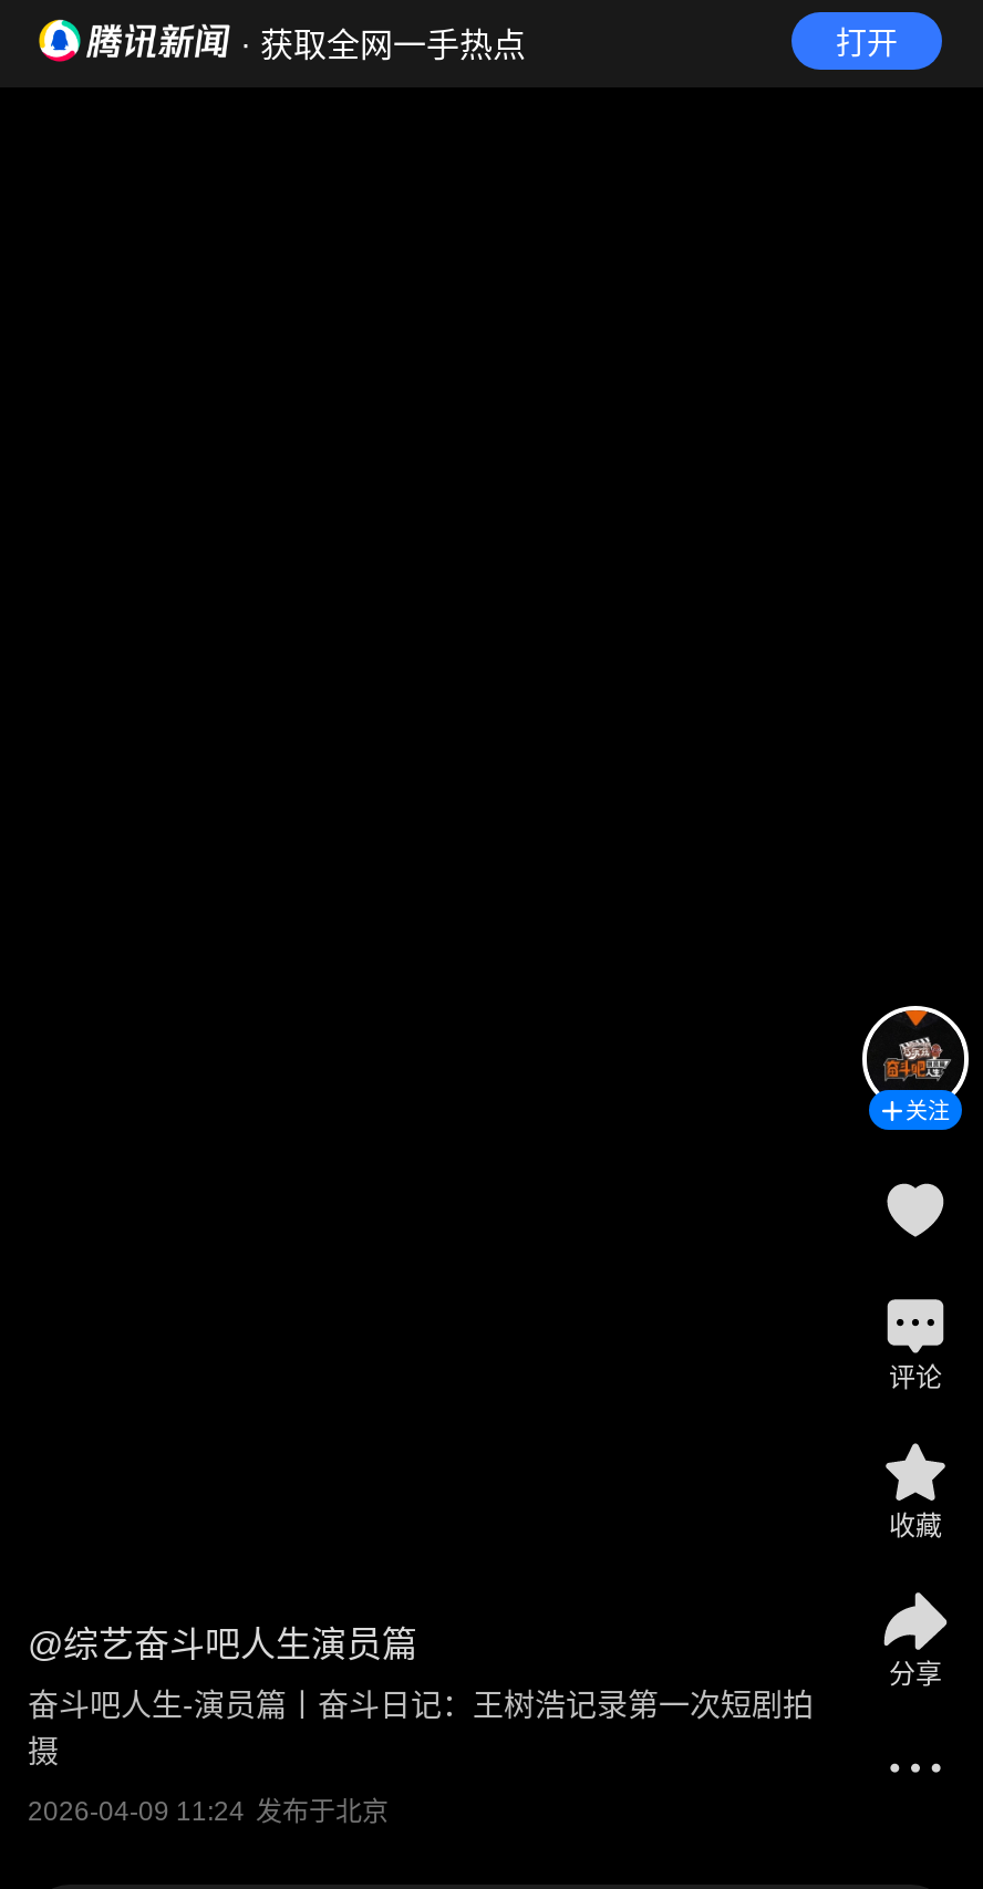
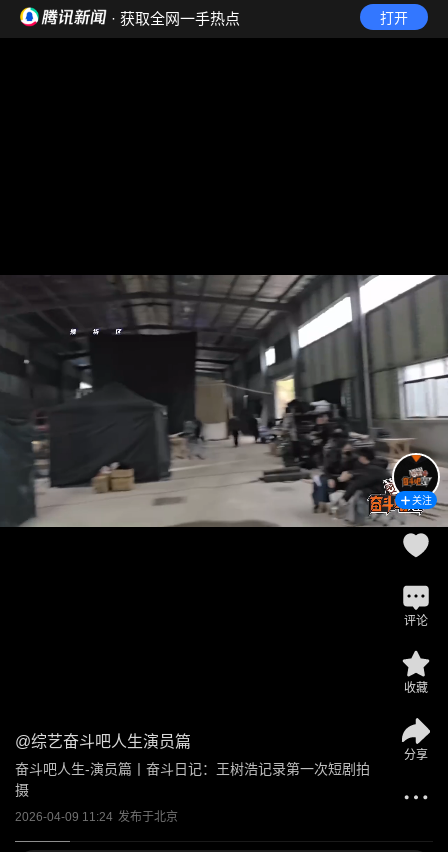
+ [image]
